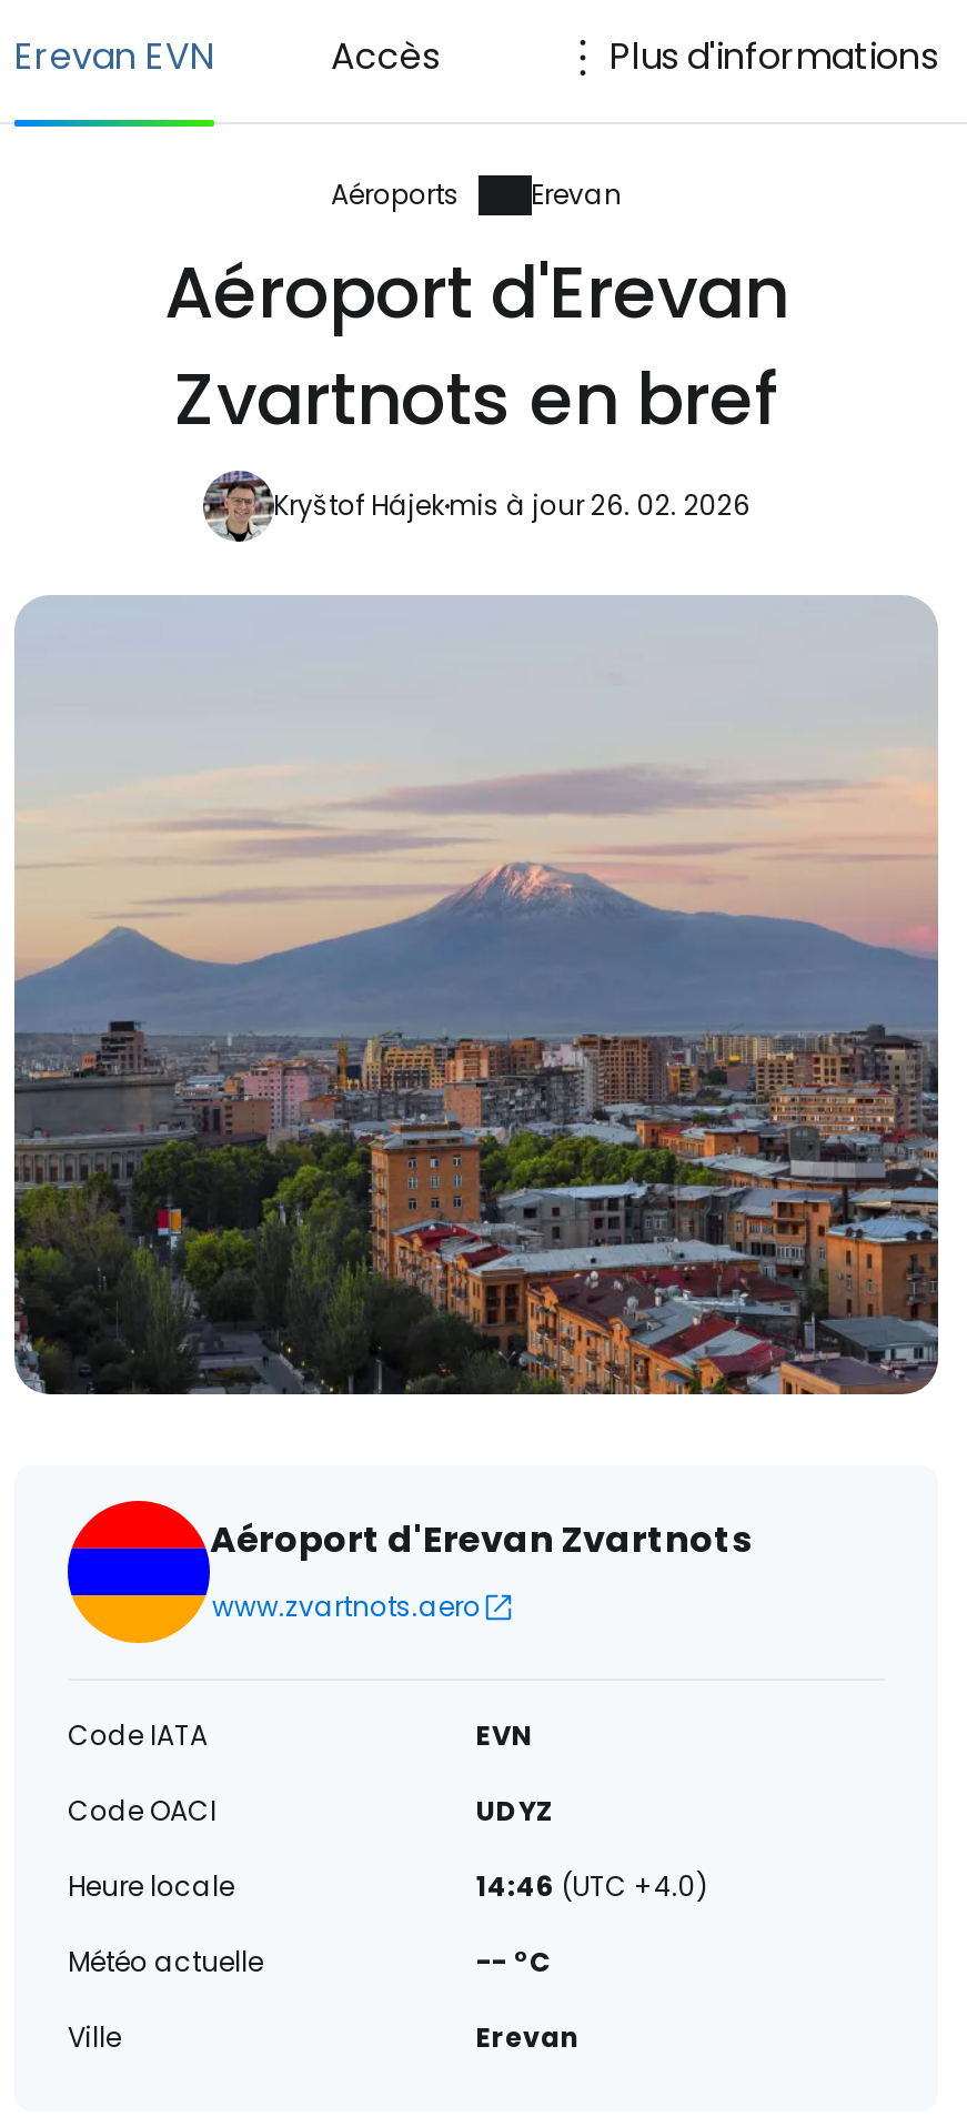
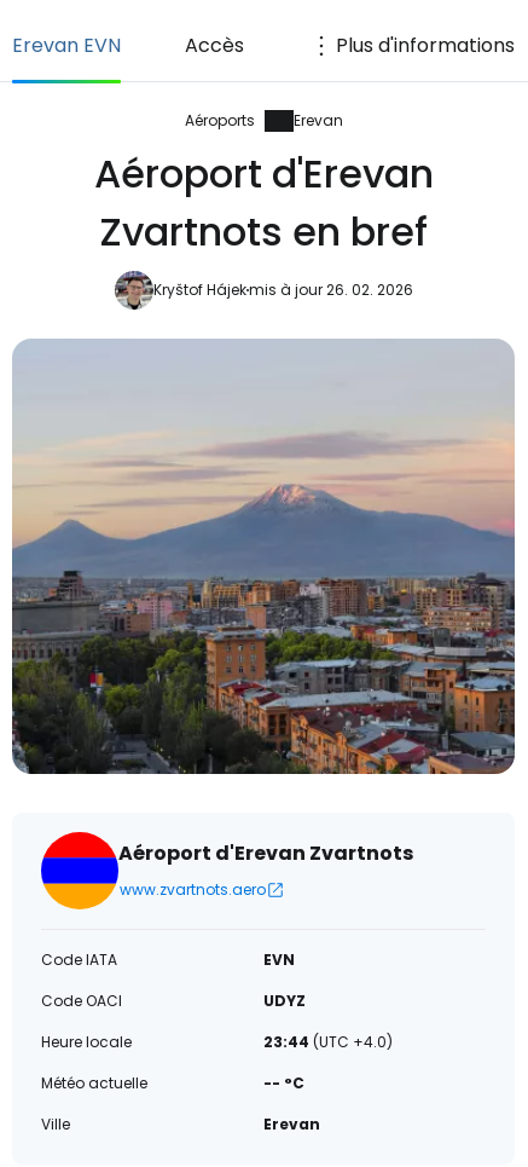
- 14:46 (UTC +4.0)
+ 23:44 (UTC +4.0)
